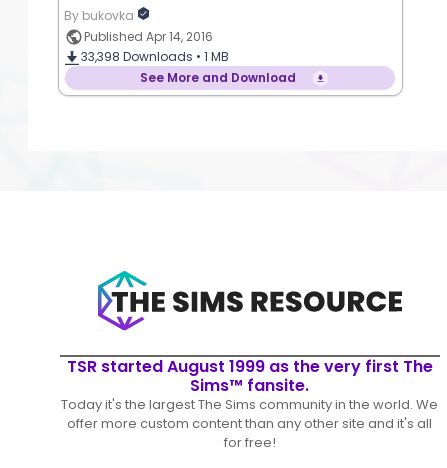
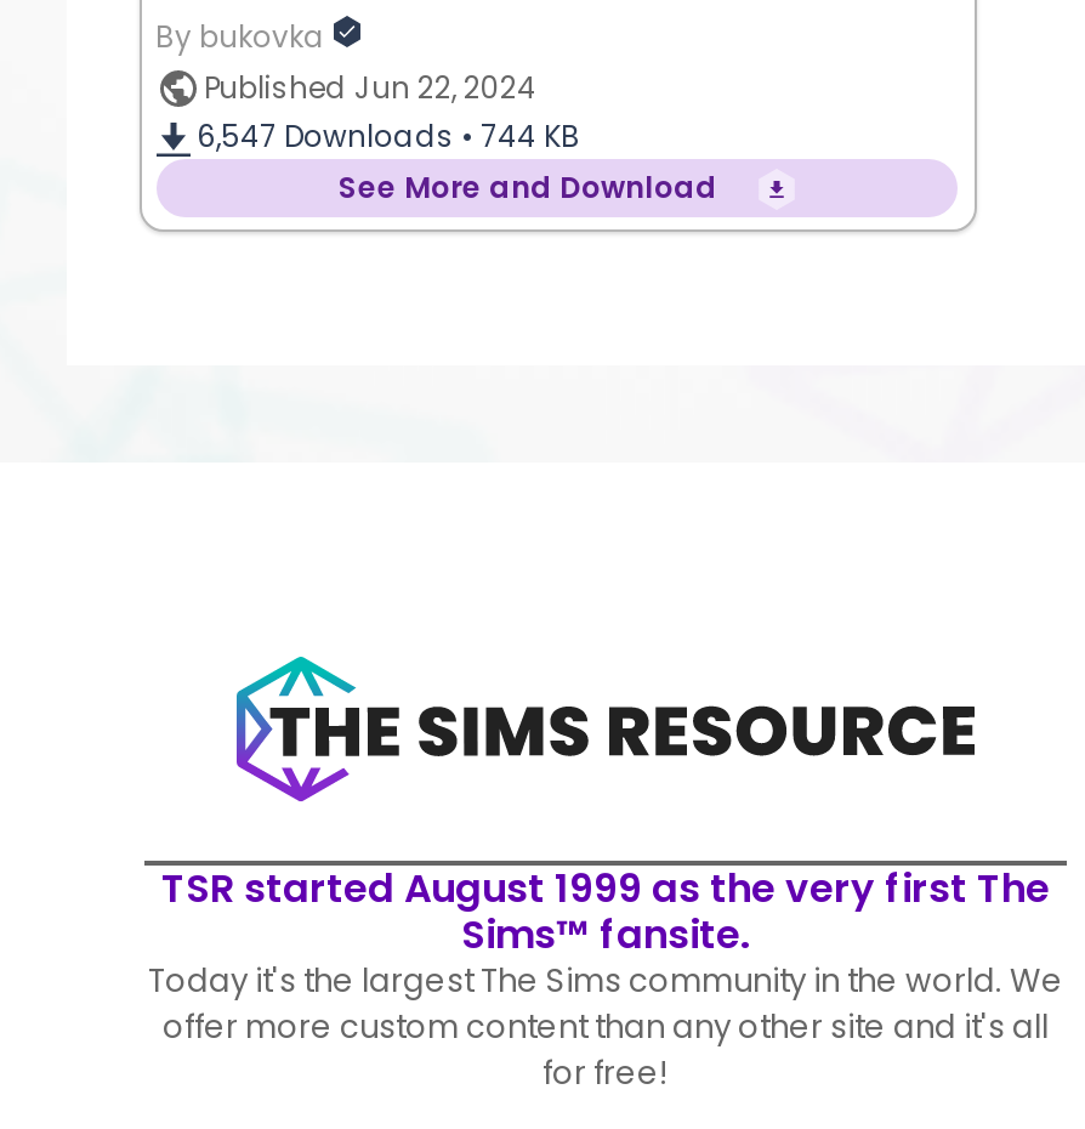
- Published Apr 14, 2016
+ Published Jun 22, 2024

- 33,398 Downloads • 1 MB
+ 6,547 Downloads • 744 KB
